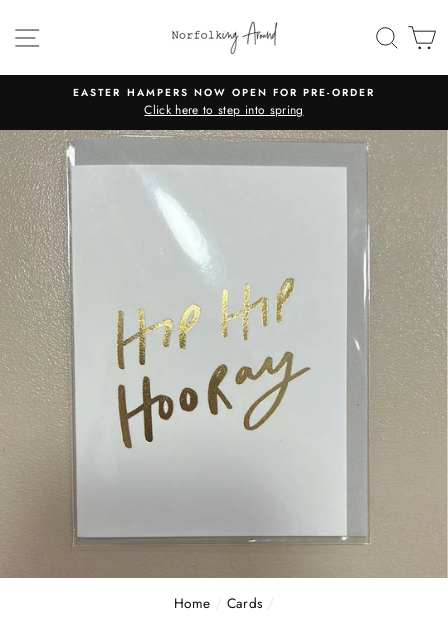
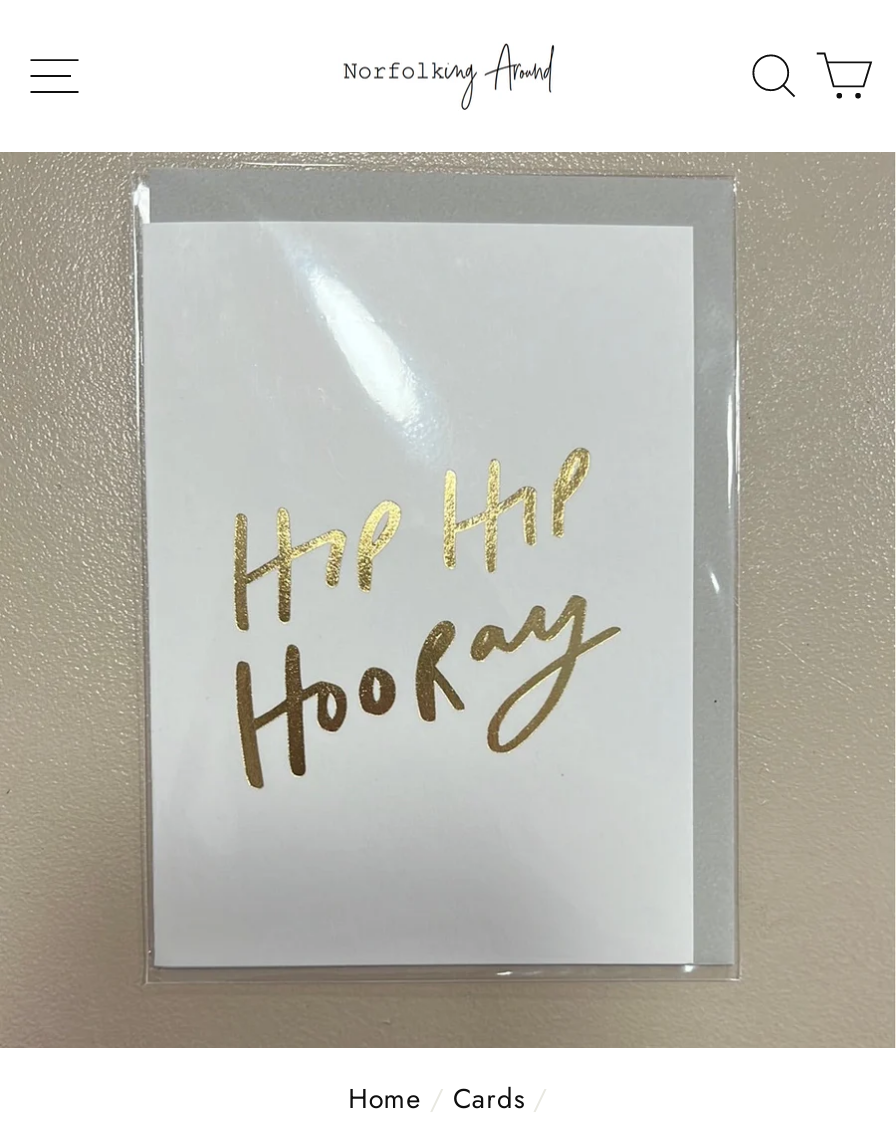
- EASTER HAMPERS NOW OPEN FOR PRE-ORDER
- Click here to step into spring
